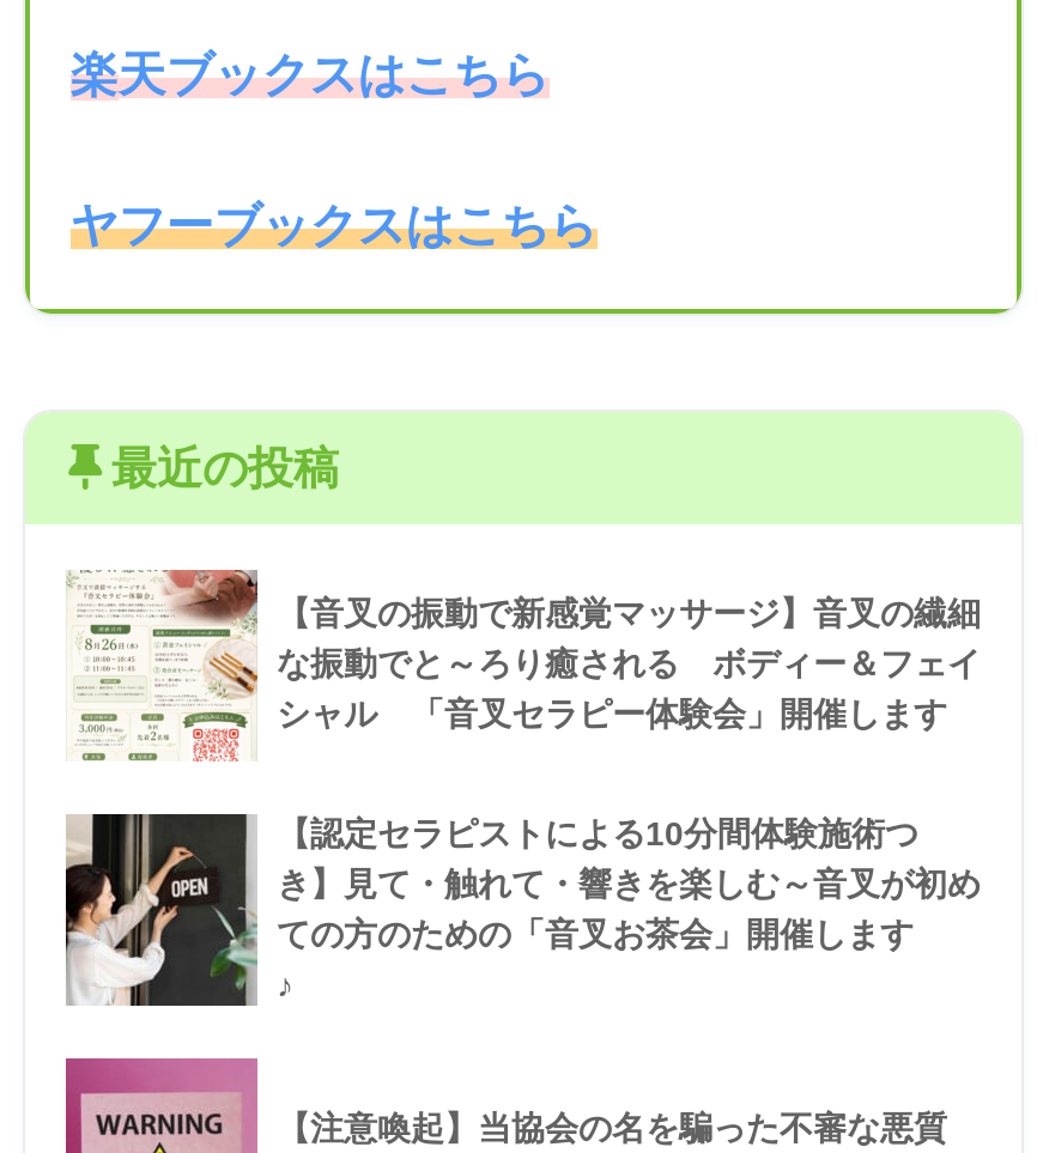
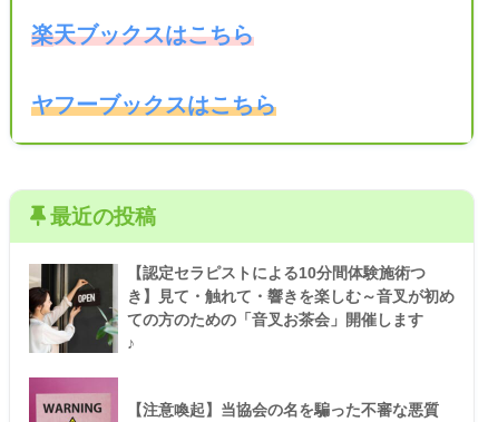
- [image]
- 【音叉の振動で新感覚マッサージ】音叉の繊細
- な振動でと～ろり癒される ボディー＆フェイ
- シャル 「音叉セラピー体験会」開催します
